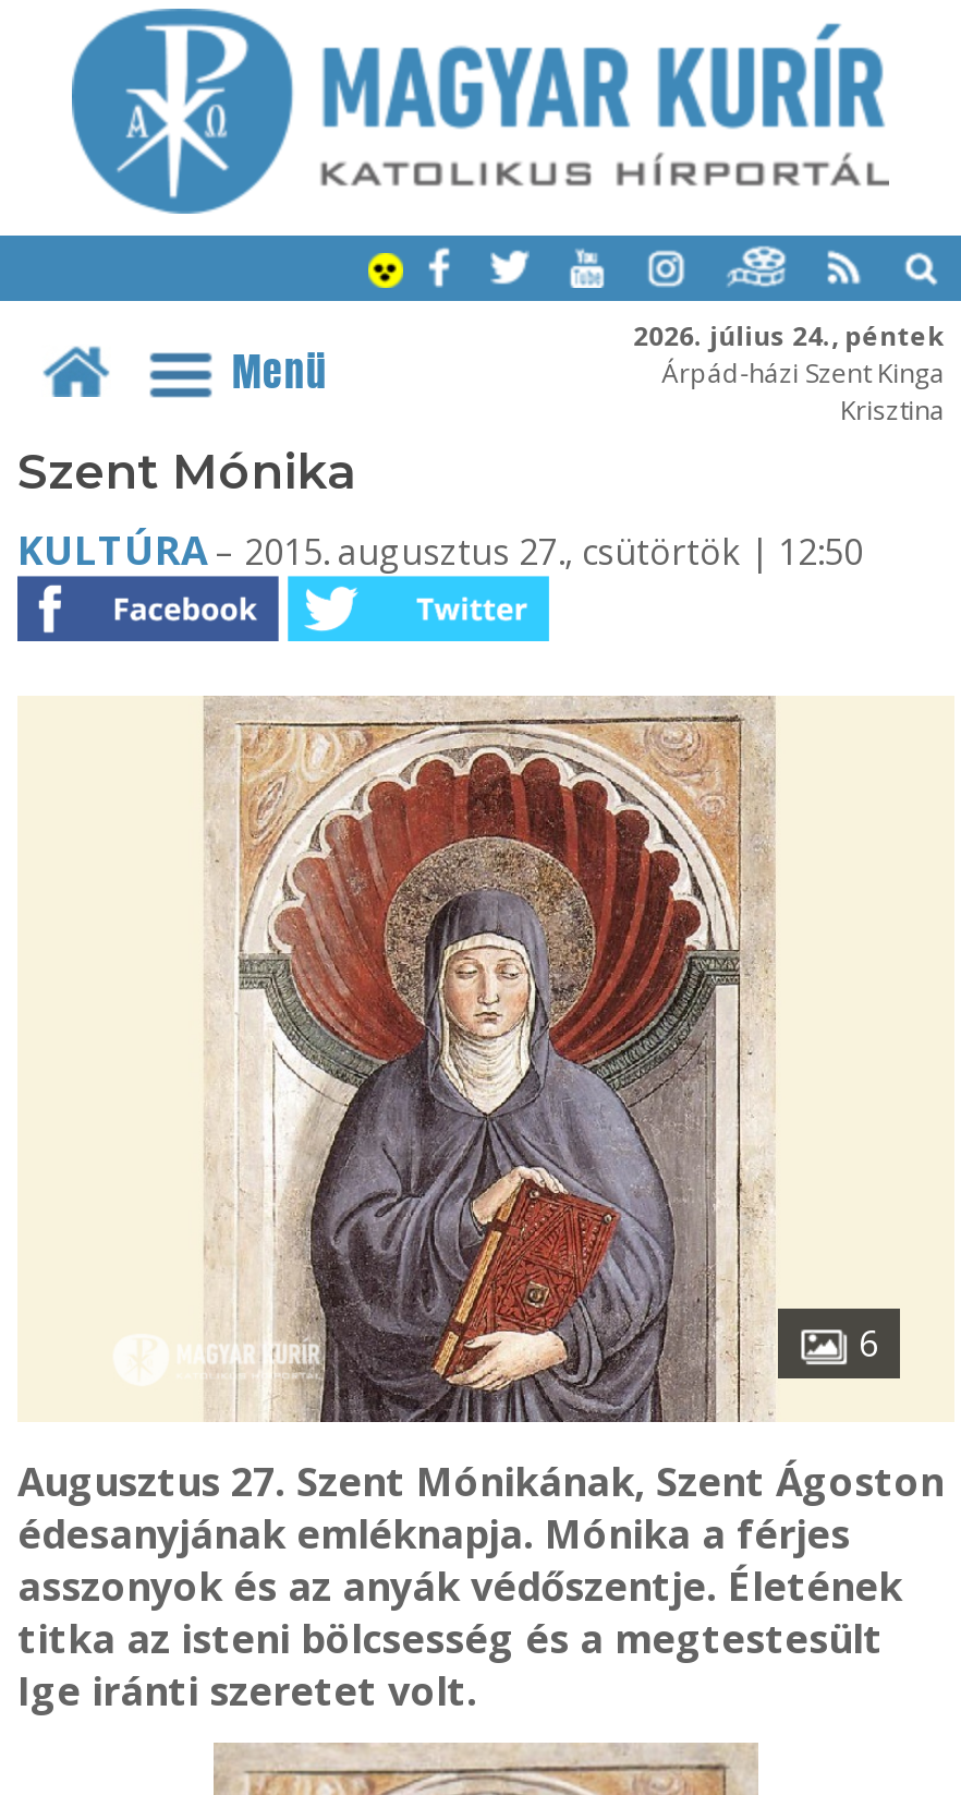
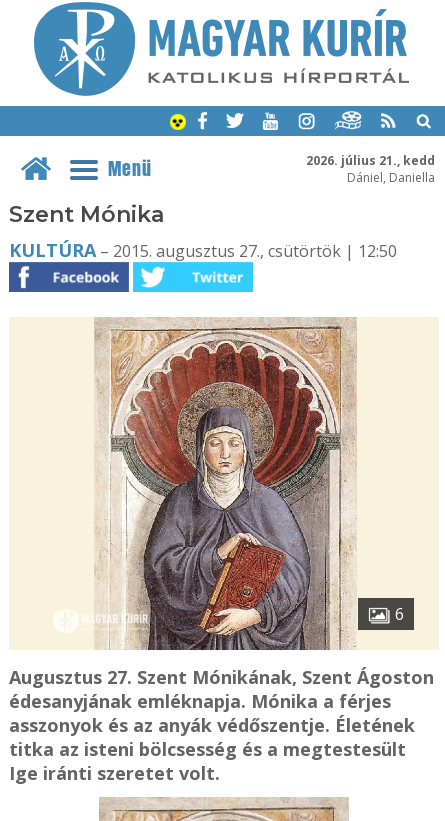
- 2026. július 24., péntek
- Árpád-házi Szent Kinga
- Krisztina
+ 2026. július 21., kedd
+ Dániel, Daniella
